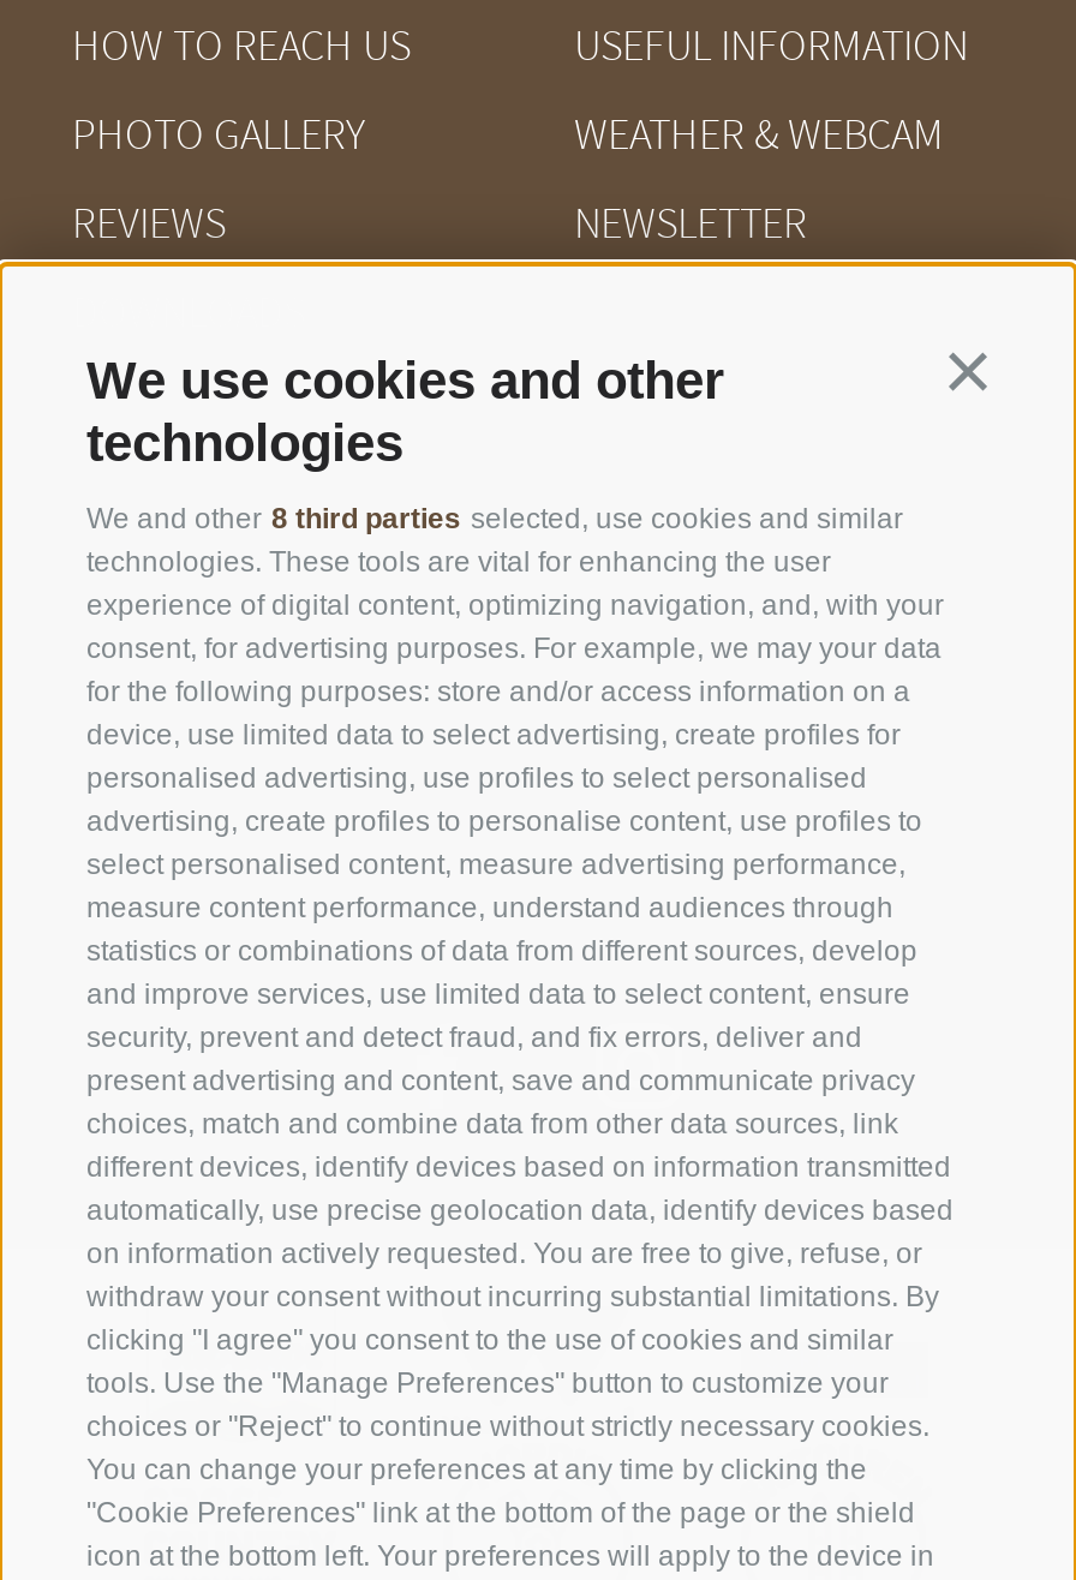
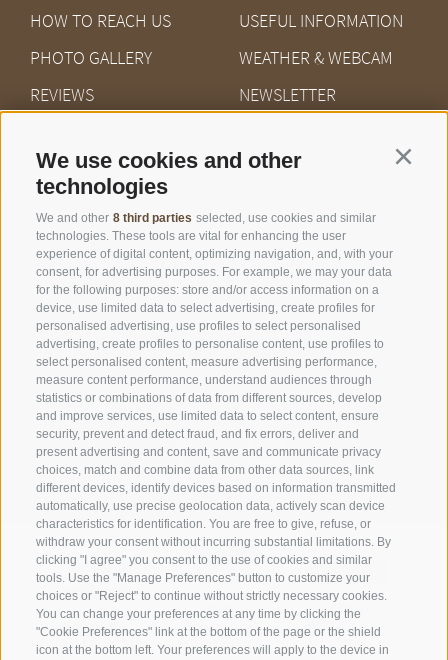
- automatically, use precise geolocation data, identify devices based
- on information actively requested. You are free to give, refuse, or
+ automatically, use precise geolocation data, actively scan device
+ characteristics for identification. You are free to give, refuse, or
